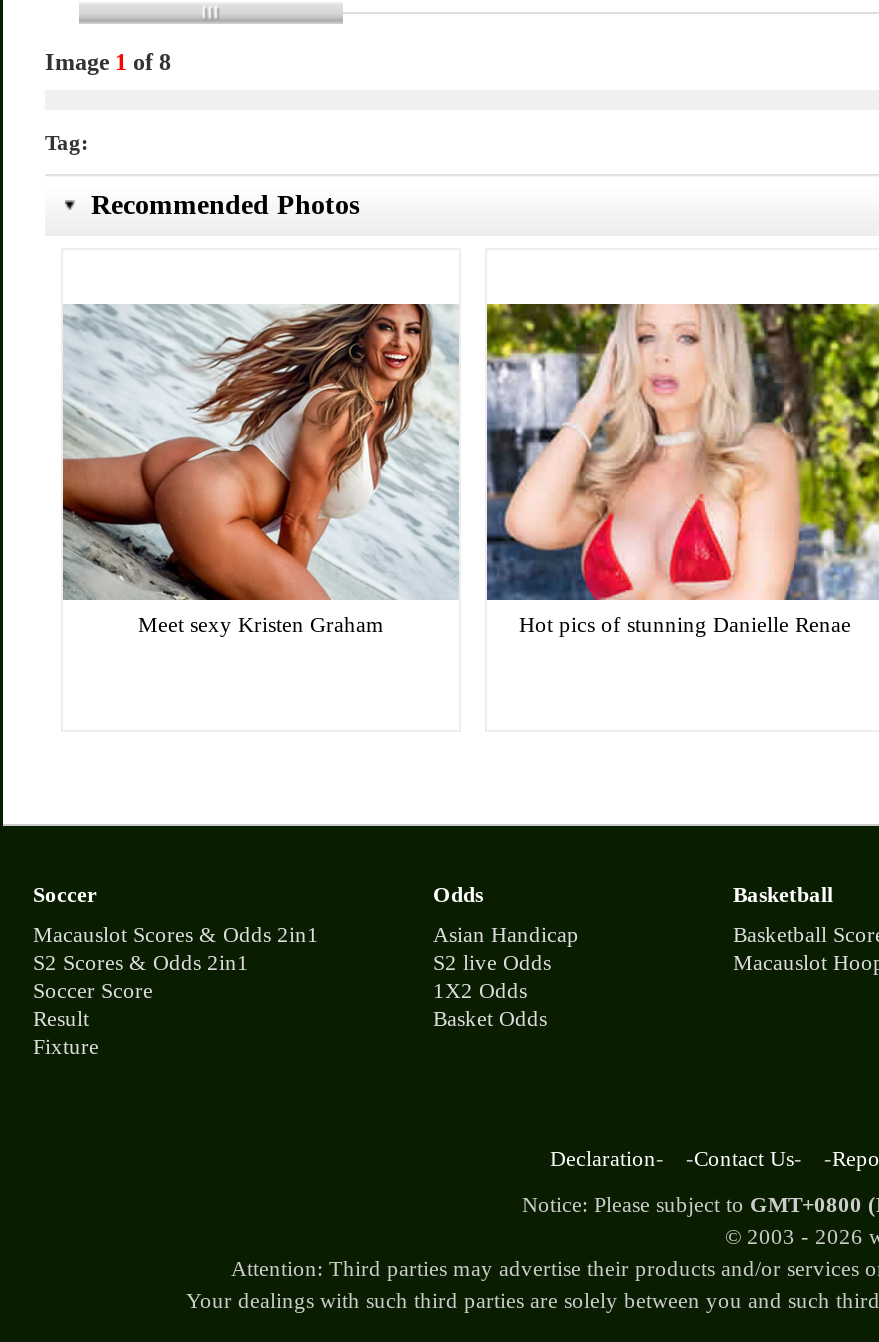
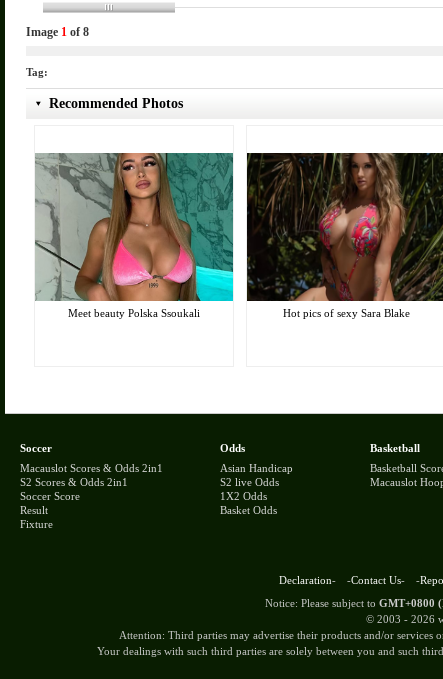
- [image]
- Meet sexy Kristen Graham
+ [image]
+ Meet beauty Polska Ssoukali

- [image]
- Hot pics of stunning Danielle Renae
+ [image]
+ Hot pics of sexy Sara Blake
